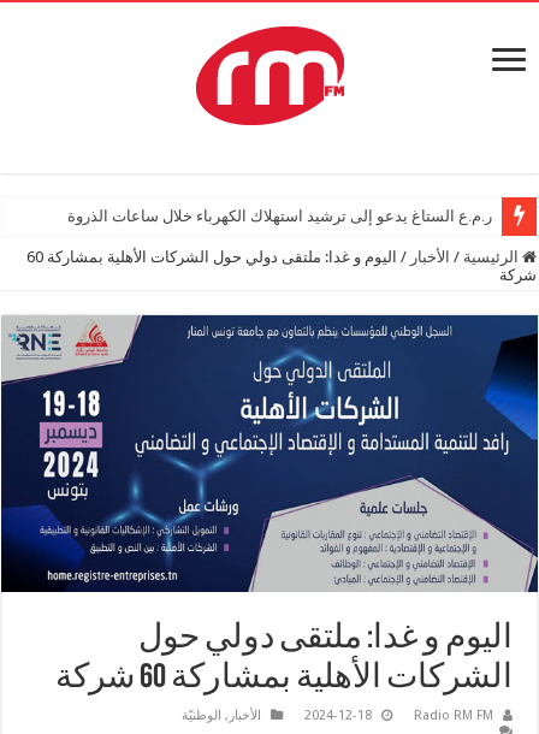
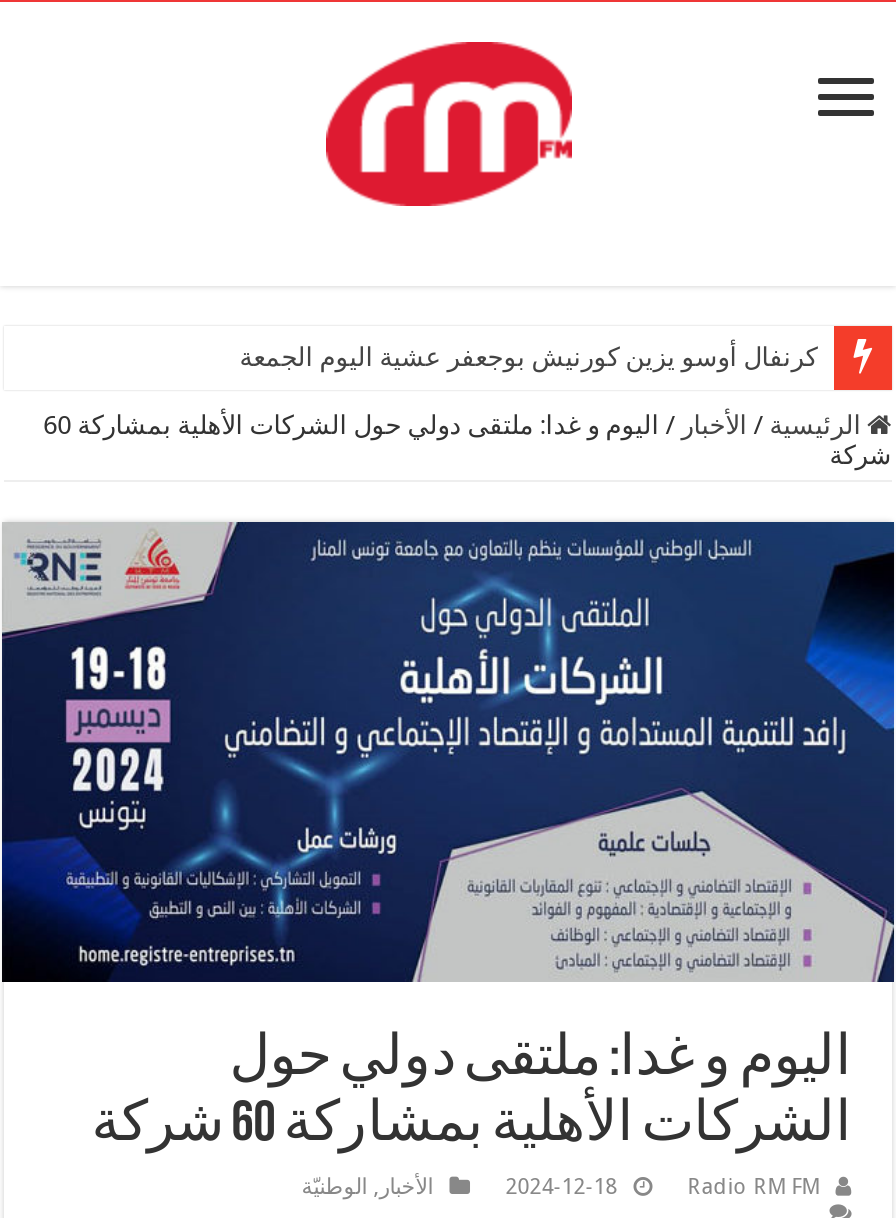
- ر.م.ع الستاغ يدعو إلى ترشيد استهلاك الكهرباء خلال ساعات الذروة
+ كرنفال أوسو يزين كورنيش بوجعفر عشية اليوم الجمعة
